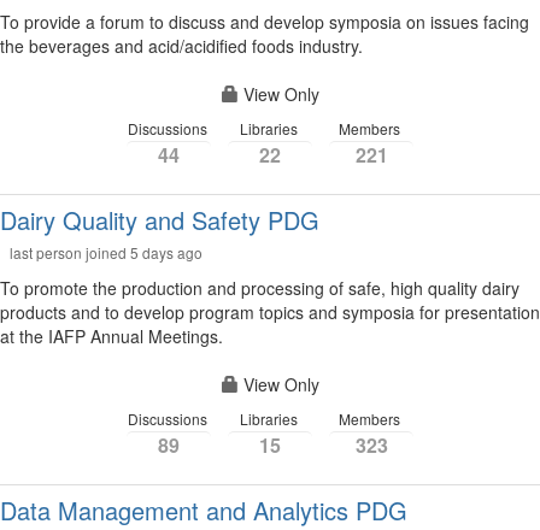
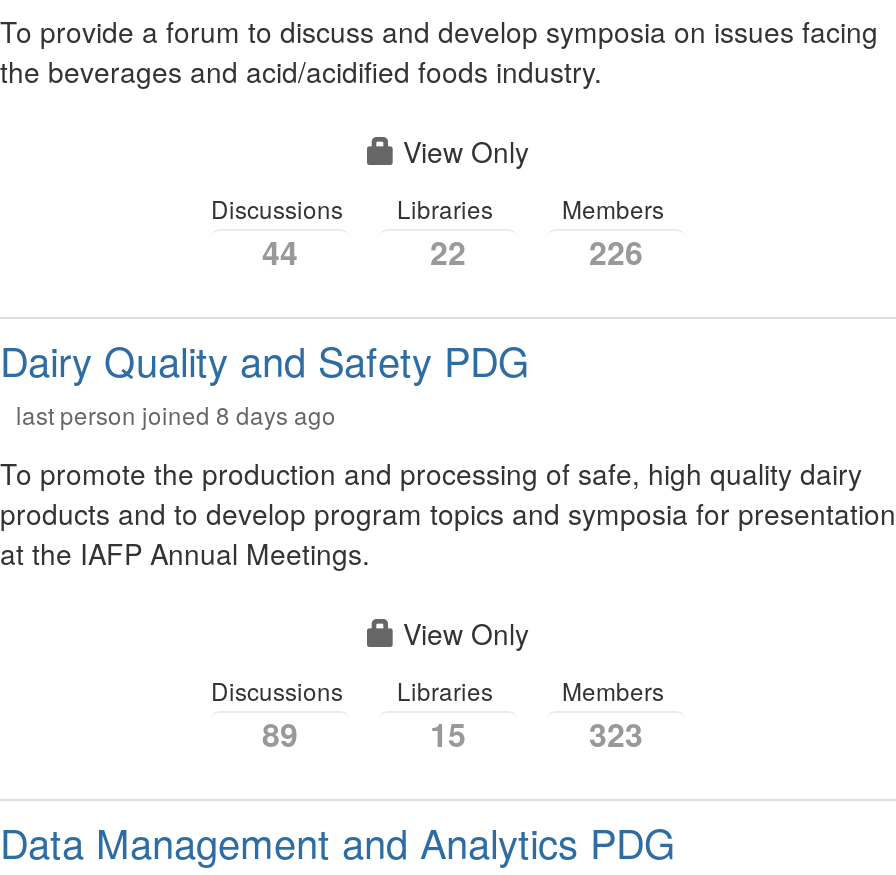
- 221
+ 226

- last person joined 5 days ago
+ last person joined 8 days ago
